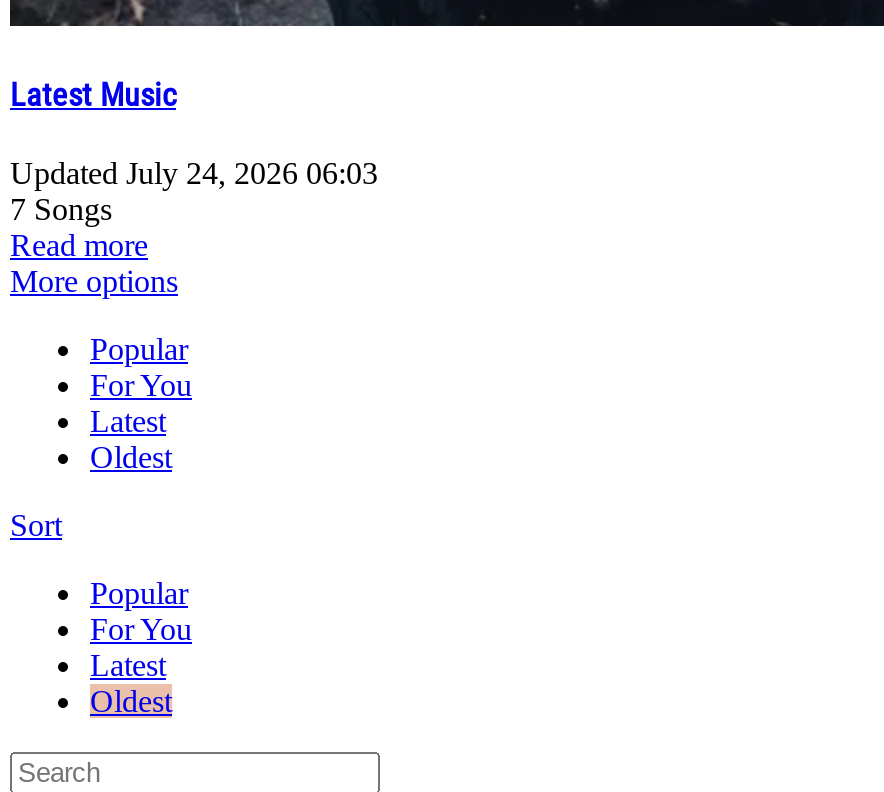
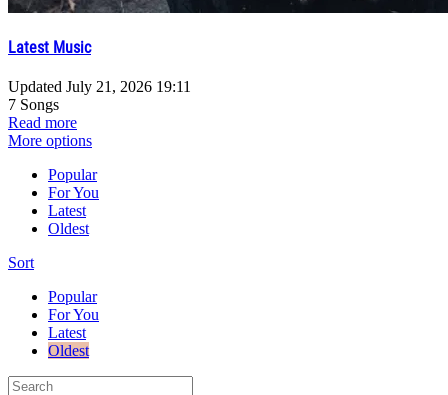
- Updated July 24, 2026 06:03
+ Updated July 21, 2026 19:11
